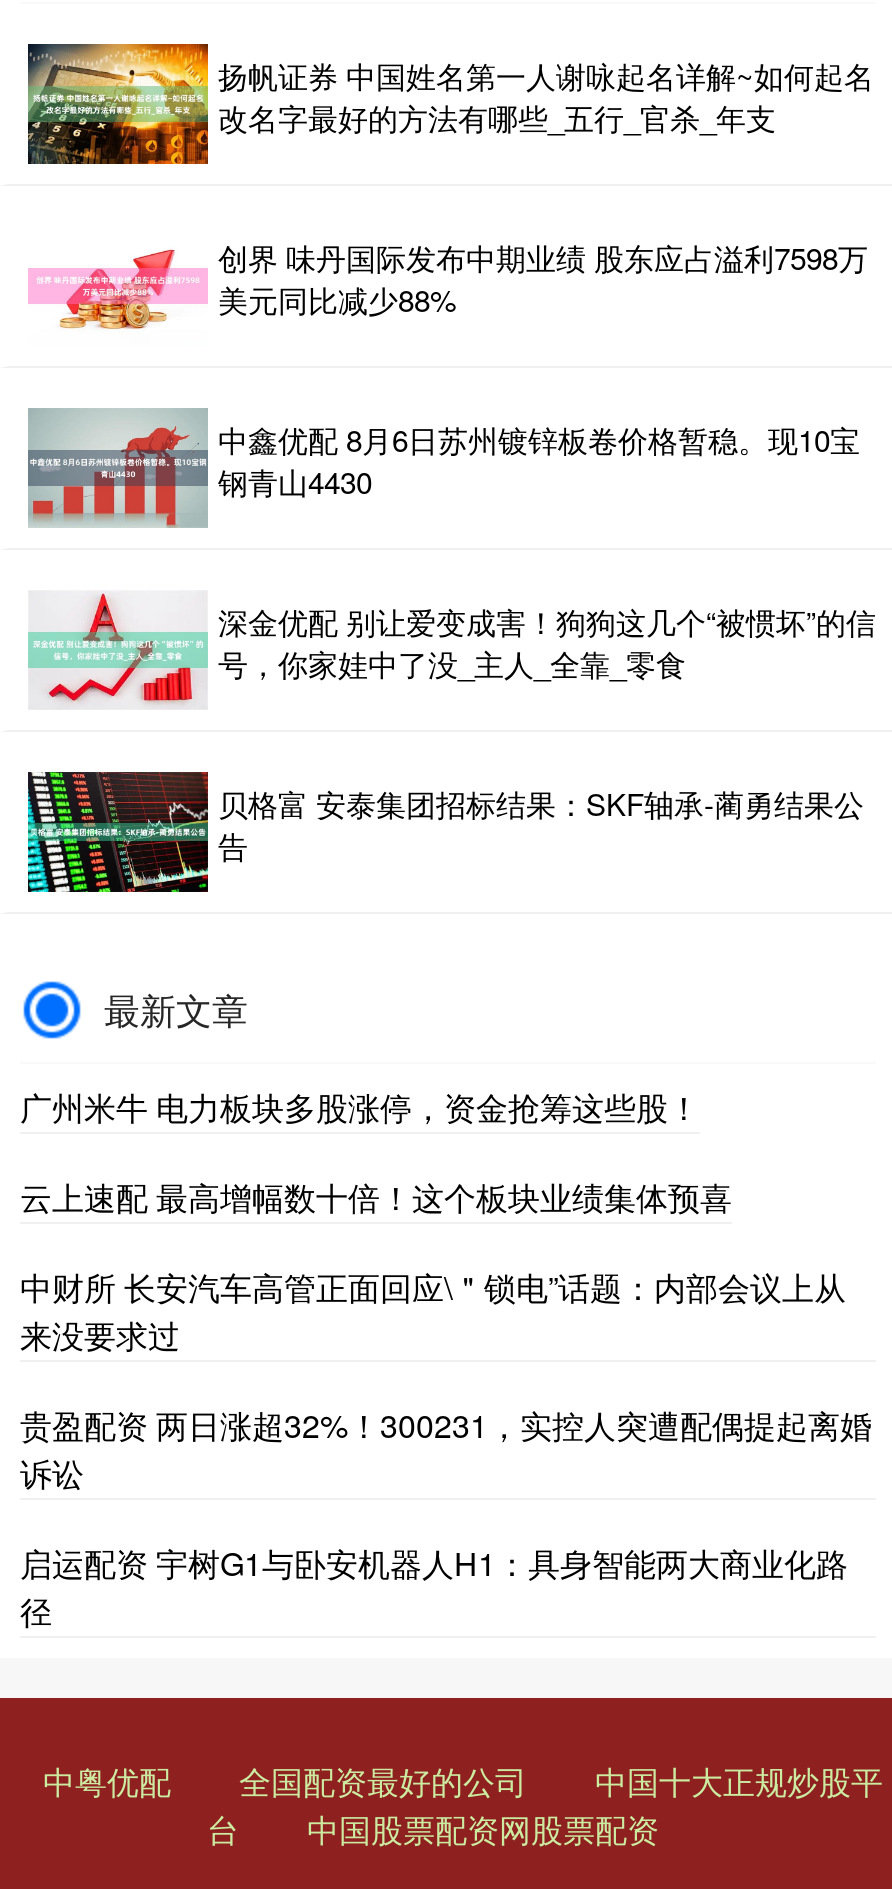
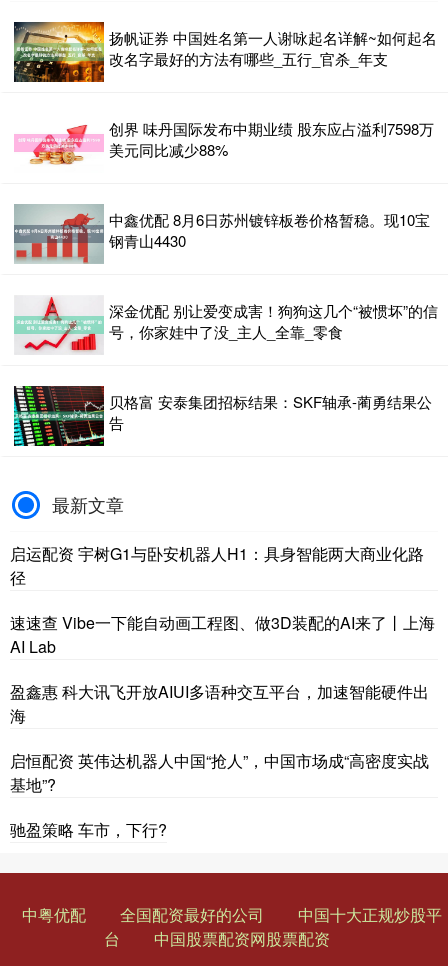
- 广州米牛 电力板块多股涨停，资金抢筹这些股！
- 云上速配 最高增幅数十倍！这个板块业绩集体预喜
- 中财所 长安汽车高管正面回应\＂锁电”话题：内部会议上从
- 来没要求过
- 贵盈配资 两日涨超32%！300231，实控人突遭配偶提起离婚
- 诉讼

moved up: 启运配资 宇树G1与卧安机器人H1：具身智能两大商业化路 | 径

+ 速速查 Vibe一下能自动画工程图、做3D装配的AI来了丨上海
+ AI Lab
+ 盈鑫惠 科大讯飞开放AIUI多语种交互平台，加速智能硬件出
+ 海
+ 启恒配资 英伟达机器人中国“抢人”，中国市场成“高密度实战
+ 基地”?
+ 驰盈策略 车市，下行?
